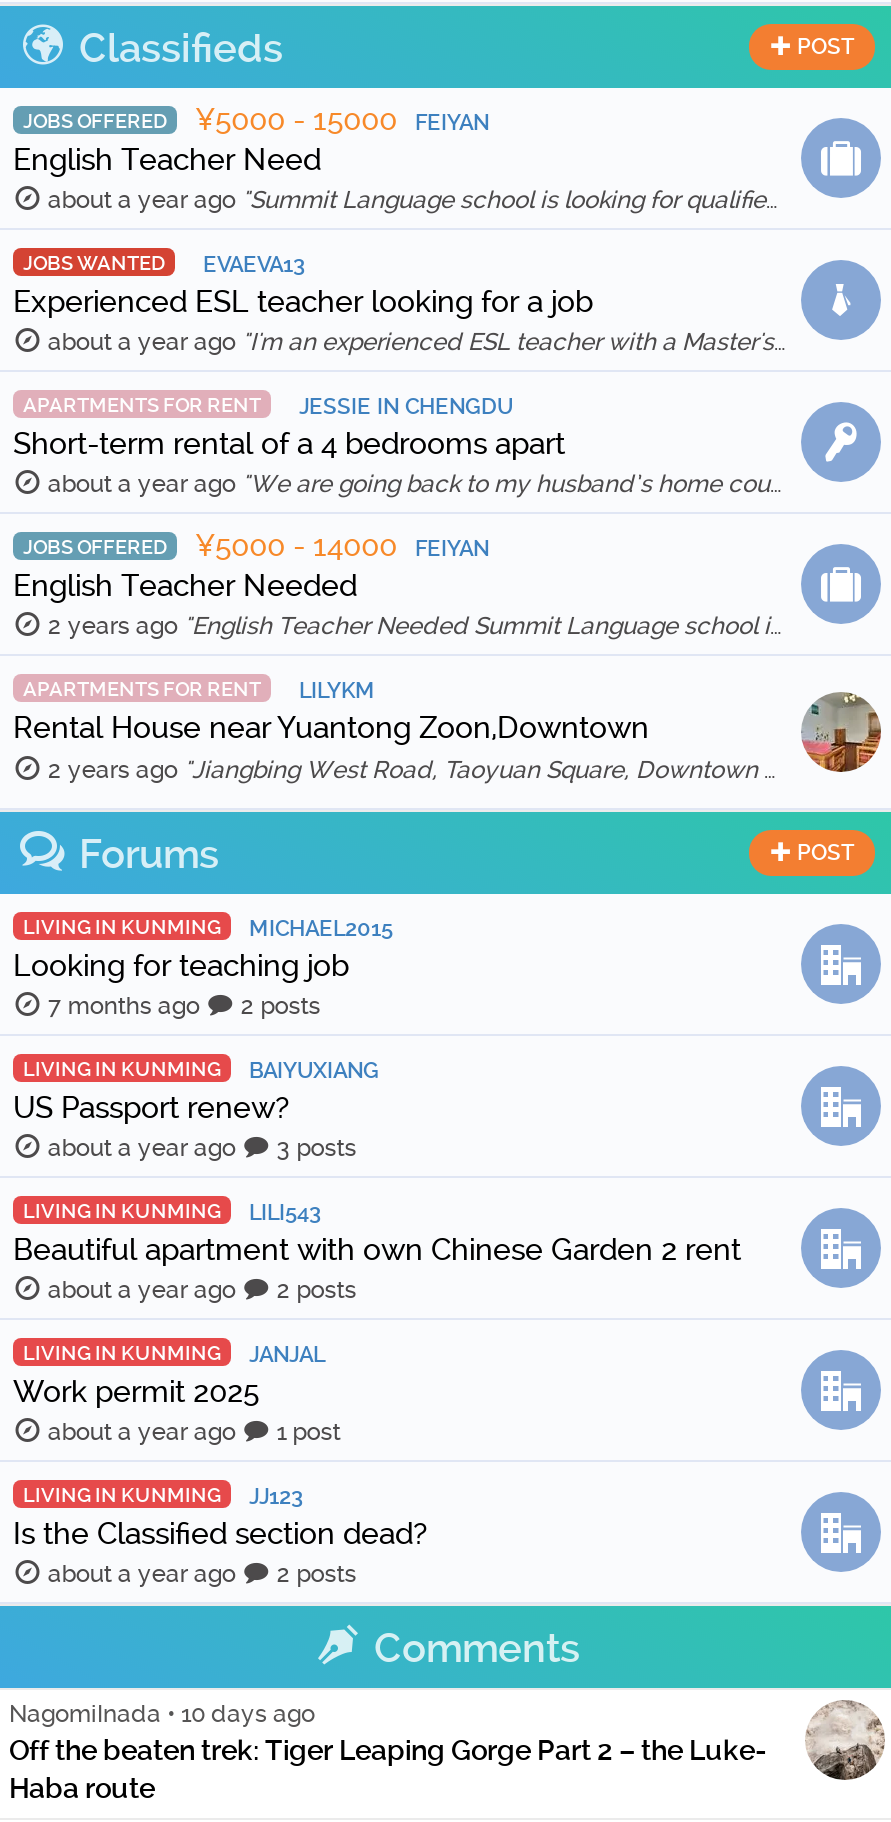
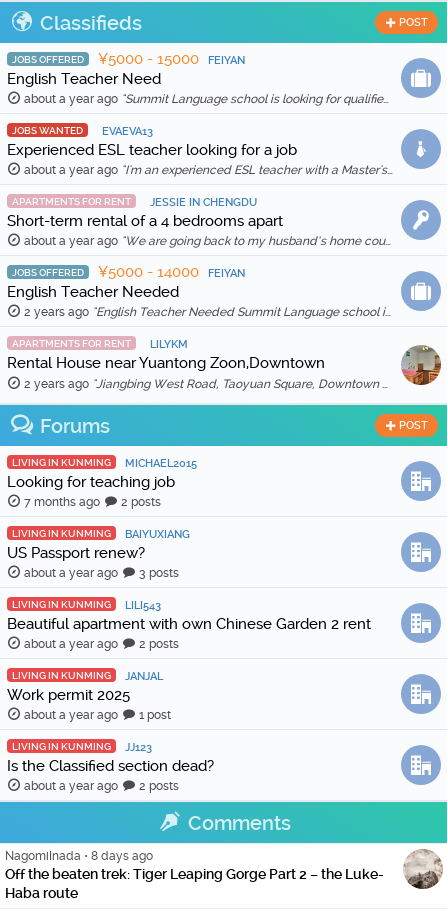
- NagomiInada • 10 days ago
+ NagomiInada • 8 days ago
